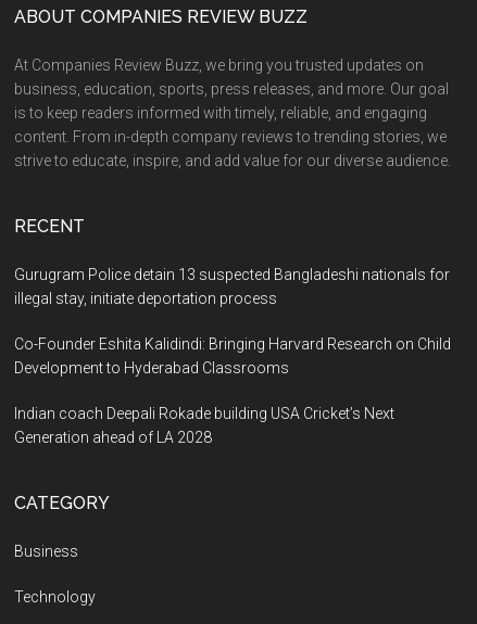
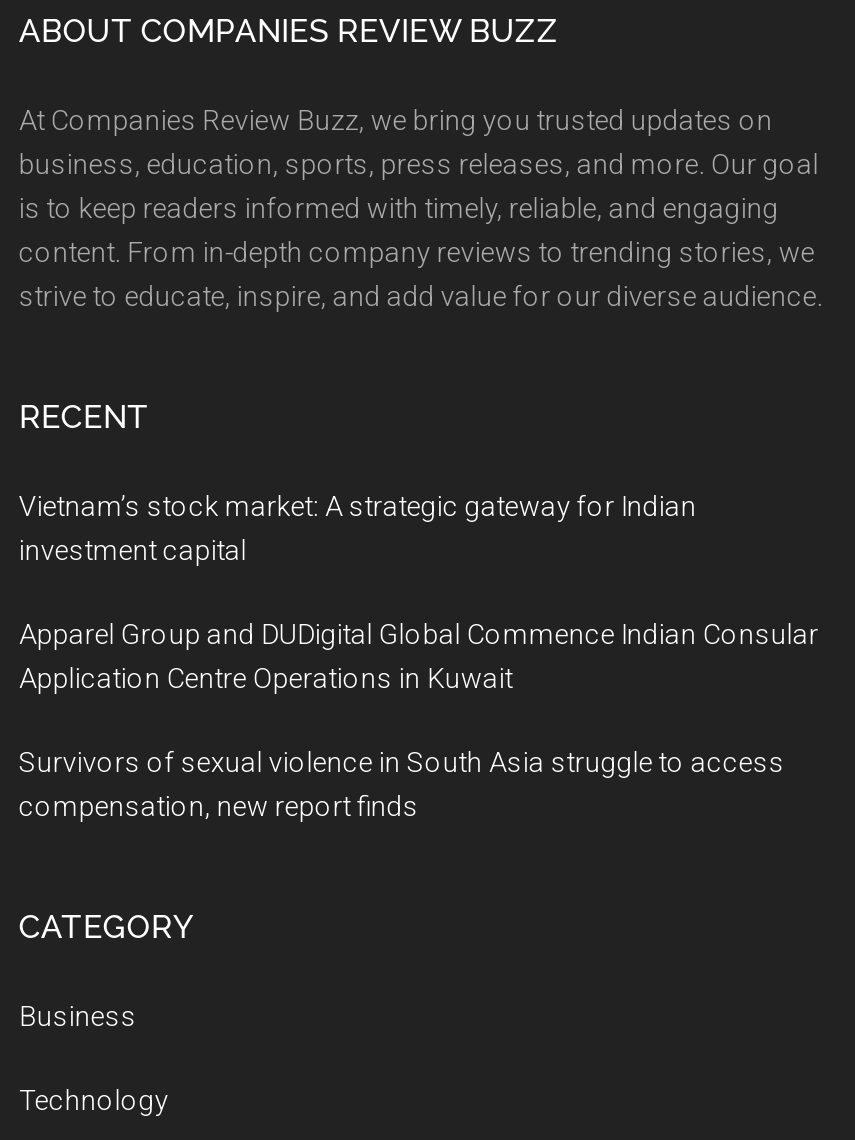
- Gurugram Police detain 13 suspected Bangladeshi nationals for
- illegal stay, initiate deportation process
+ Vietnam’s stock market: A strategic gateway for Indian
+ investment capital

- Co-Founder Eshita Kalidindi: Bringing Harvard Research on Child
- Development to Hyderabad Classrooms
+ Apparel Group and DUDigital Global Commence Indian Consular
+ Application Centre Operations in Kuwait

- Indian coach Deepali Rokade building USA Cricket’s Next
- Generation ahead of LA 2028
+ Survivors of sexual violence in South Asia struggle to access
+ compensation, new report finds
